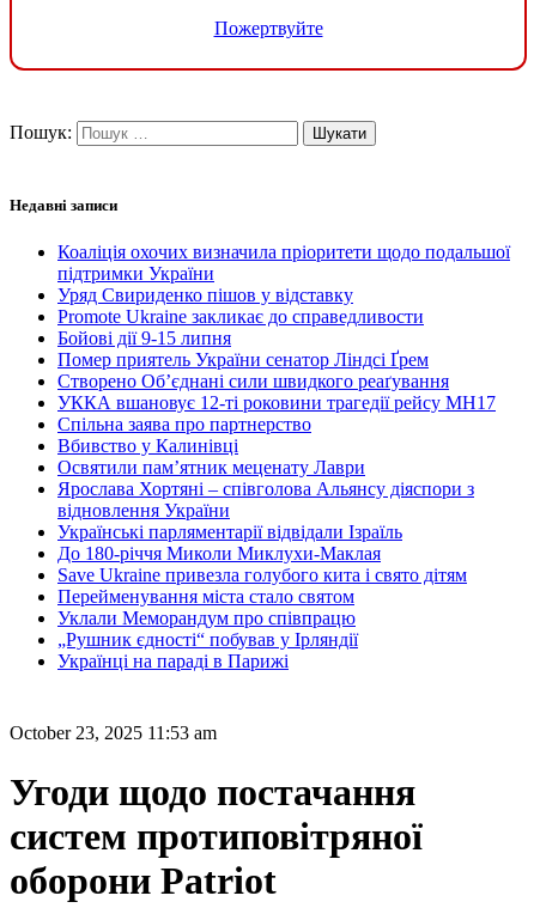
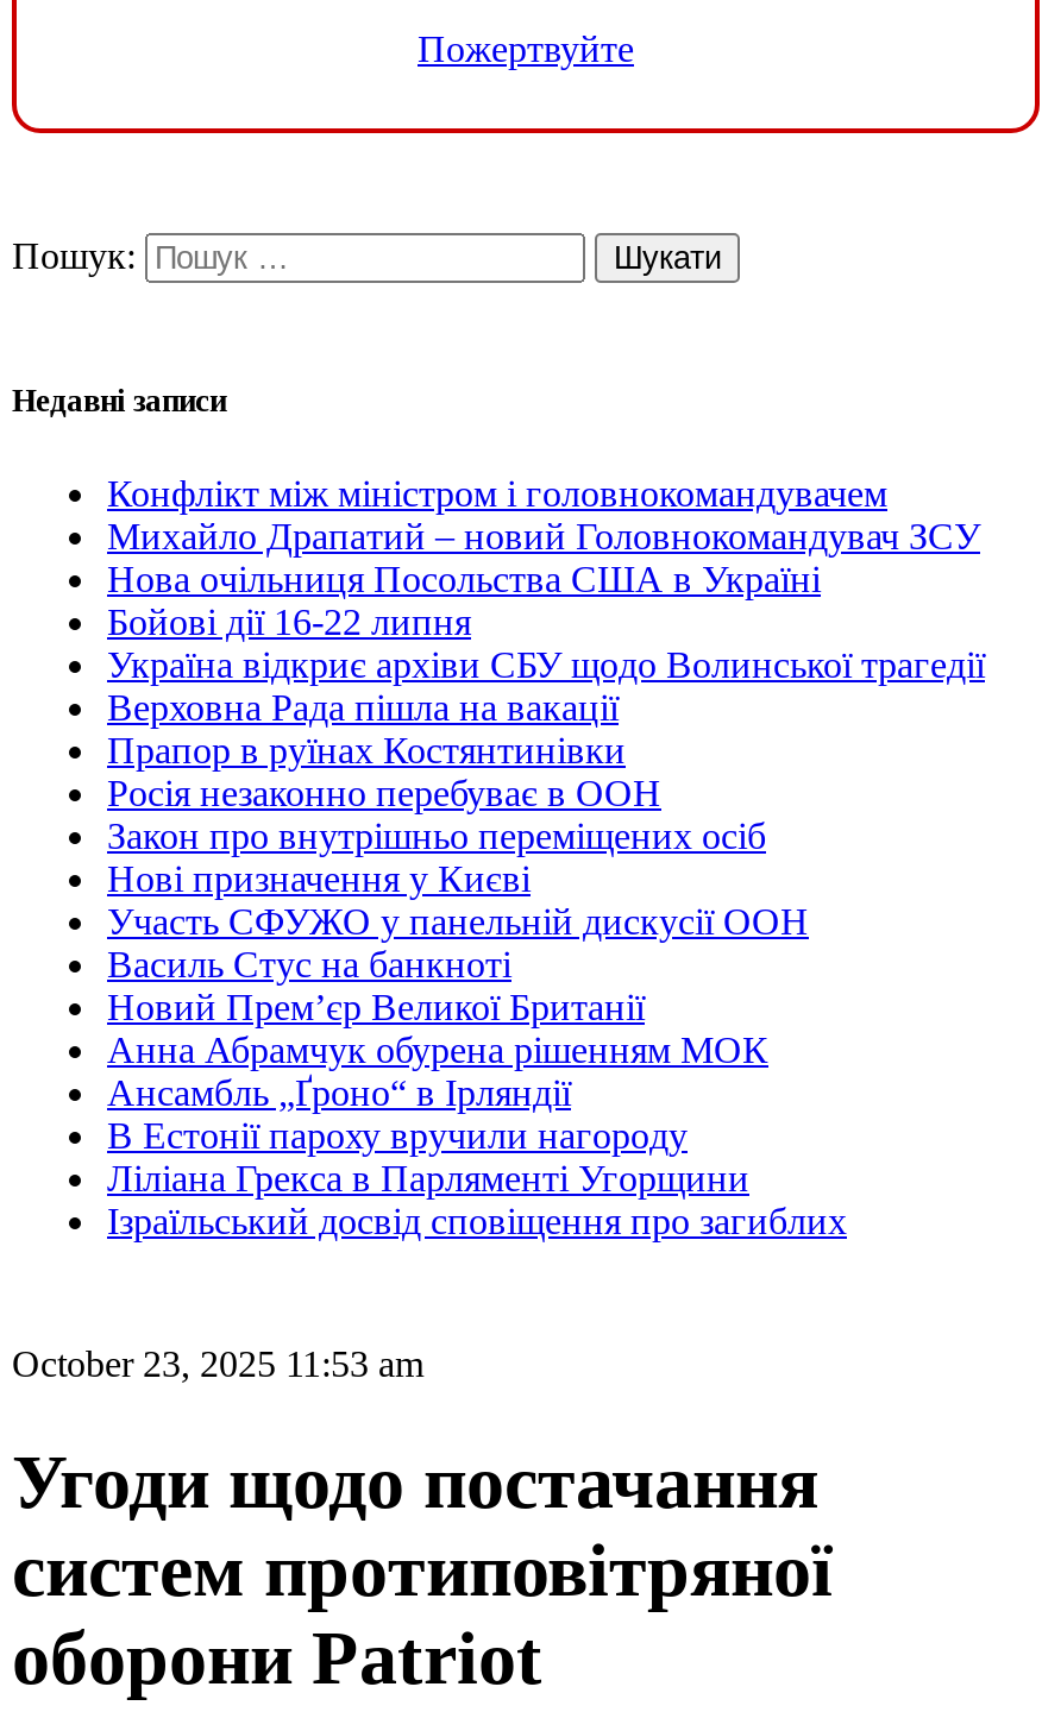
- Коаліція охочих визначила пріоритети щодо подальшої
- підтримки України
- Уряд Свириденко пішов у відставку
- Promote Ukraine закликає до справедливости
- Бойові дії 9-15 липня
- Помер приятель України сенатор Ліндсі Ґрем
- Створено Об’єднані сили швидкого реаґування
- УККА вшановує 12-ті роковини трагедії рейсу MH17
- Спільна заява про партнерство
- Вбивство у Калинівці
- Освятили пам’ятник меценату Лаври
- Ярослава Хортяні – співголова Альянсу діяспори з
- відновлення України
- Українські парляментарії відвідали Ізраїль
- До 180-річчя Миколи Миклухи-Маклая
- Save Ukraine привезла голубого кита і свято дітям
- Перейменування міста стало святом
- Уклали Меморандум про співпрацю
- „Рушник єдності“ побував у Ірляндії
- Українці на параді в Парижі
+ Конфлікт між міністром і головнокомандувачем
+ Михайло Драпатий – новий Головнокомандувач ЗСУ
+ Нова очільниця Посольства США в Україні
+ Бойові дії 16-22 липня
+ Україна відкриє архіви СБУ щодо Волинської трагедії
+ Верховна Рада пішла на вакації
+ Прапор в руїнах Костянтинівки
+ Росія незаконно перебуває в ООН
+ Закон про внутрішньо переміщених осіб
+ Нові призначення у Києві
+ Участь СФУЖО у панельній дискусії ООН
+ Василь Стус на банкноті
+ Новий Прем’єр Великої Британії
+ Анна Абрамчук обурена рішенням МОК
+ Ансамбль „Ґроно“ в Ірляндії
+ В Естонії пароху вручили нагороду
+ Ліліана Грекса в Парляменті Угорщини
+ Ізраїльський досвід сповіщення про загиблих
